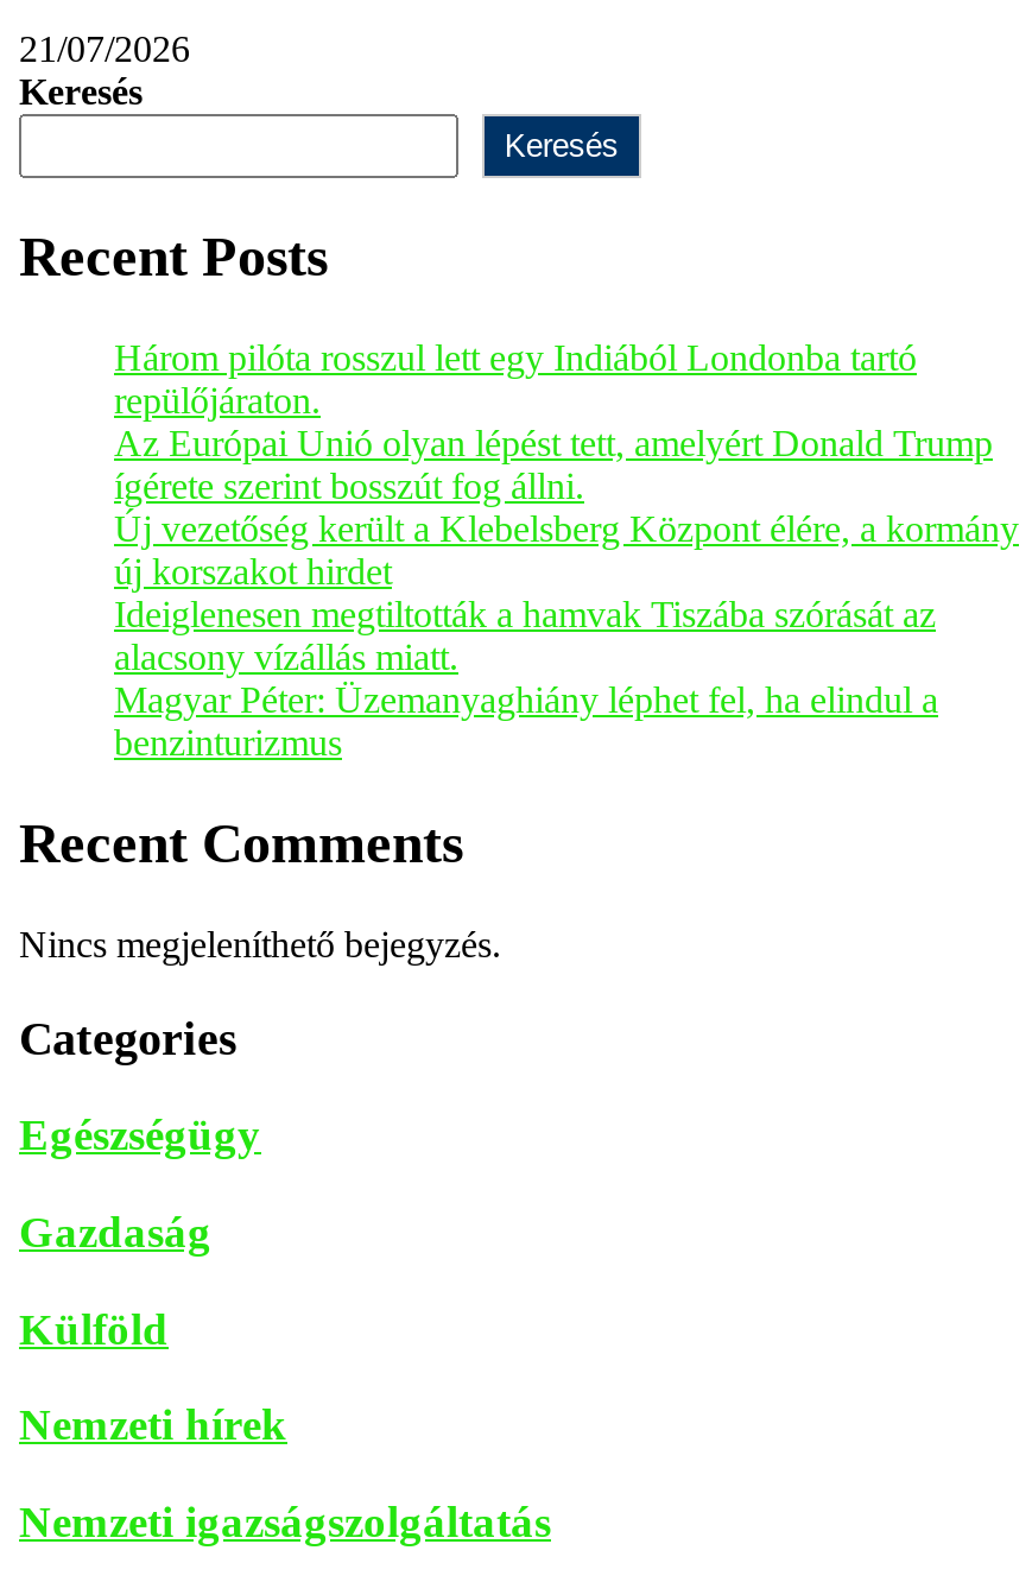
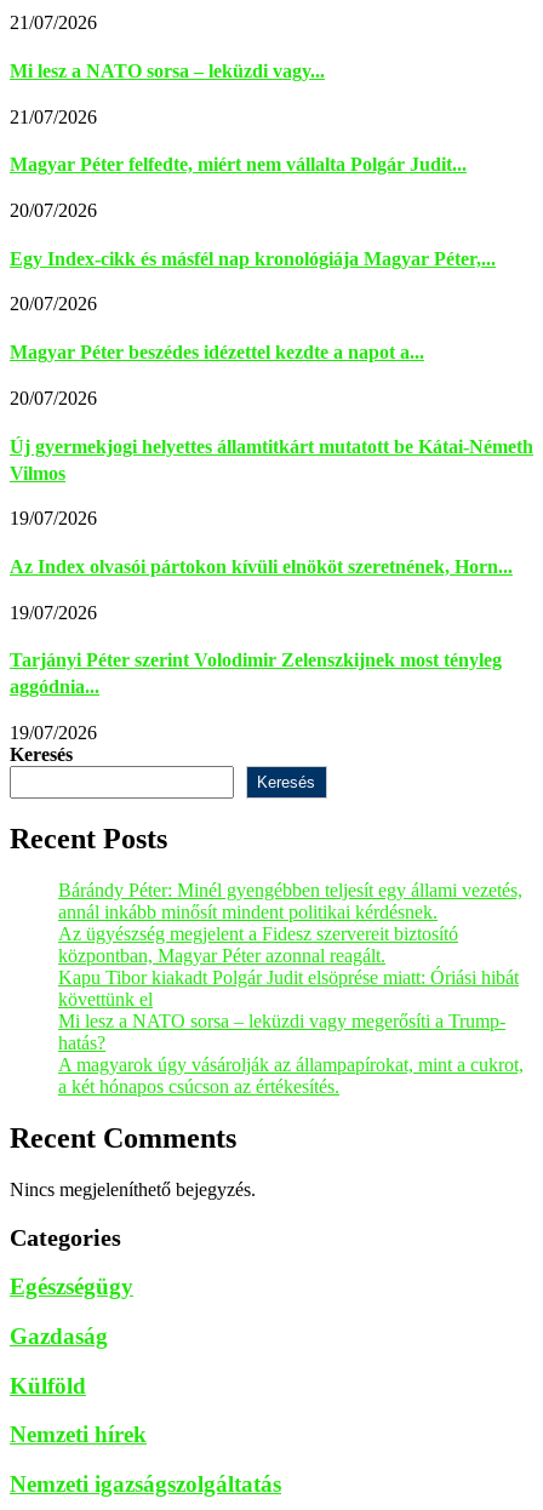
+ Mi lesz a NATO sorsa – leküzdi vagy...
+ 21/07/2026
+ Magyar Péter felfedte, miért nem vállalta Polgár Judit...
+ 20/07/2026
+ Egy Index-cikk és másfél nap kronológiája Magyar Péter,...
+ 20/07/2026
+ Magyar Péter beszédes idézettel kezdte a napot a...
+ 20/07/2026
+ Új gyermekjogi helyettes államtitkárt mutatott be Kátai-Németh
+ Vilmos
+ 19/07/2026
+ Az Index olvasói pártokon kívüli elnököt szeretnének, Horn...
+ 19/07/2026
+ Tarjányi Péter szerint Volodimir Zelenszkijnek most tényleg
+ aggódnia...
+ 19/07/2026

- Három pilóta rosszul lett egy Indiából Londonba tartó
- repülőjáraton.
- Az Európai Unió olyan lépést tett, amelyért Donald Trump
- ígérete szerint bosszút fog állni.
- Új vezetőség került a Klebelsberg Központ élére, a kormány
- új korszakot hirdet
- Ideiglenesen megtiltották a hamvak Tiszába szórását az
- alacsony vízállás miatt.
- Magyar Péter: Üzemanyaghiány léphet fel, ha elindul a
- benzinturizmus
+ Bárándy Péter: Minél gyengébben teljesít egy állami vezetés,
+ annál inkább minősít mindent politikai kérdésnek.
+ Az ügyészség megjelent a Fidesz szervereit biztosító
+ központban, Magyar Péter azonnal reagált.
+ Kapu Tibor kiakadt Polgár Judit elsöprése miatt: Óriási hibát
+ követtünk el
+ Mi lesz a NATO sorsa – leküzdi vagy megerősíti a Trump-
+ hatás?
+ A magyarok úgy vásárolják az állampapírokat, mint a cukrot,
+ a két hónapos csúcson az értékesítés.
